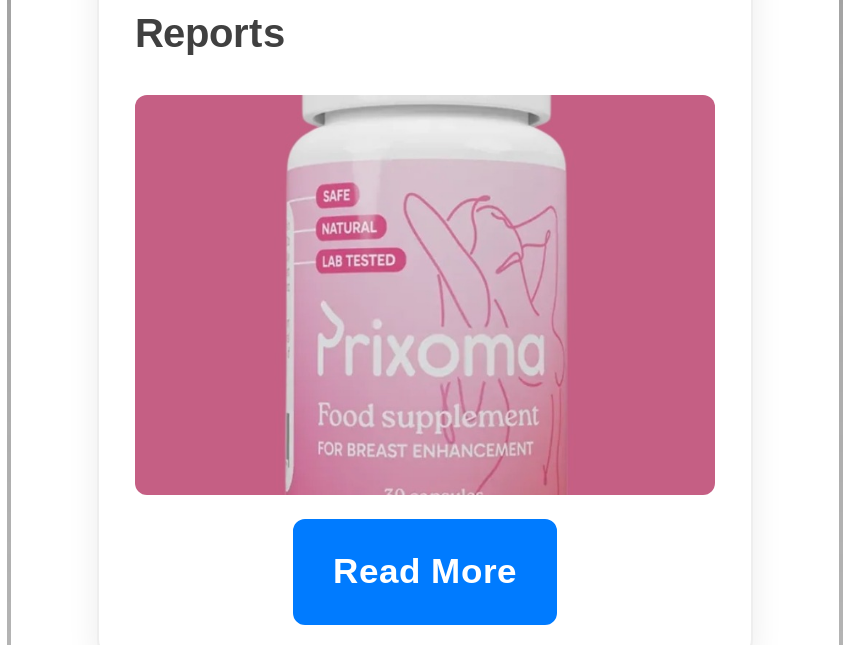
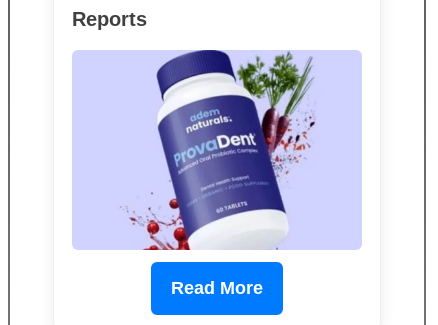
- [image]
+ [image]
